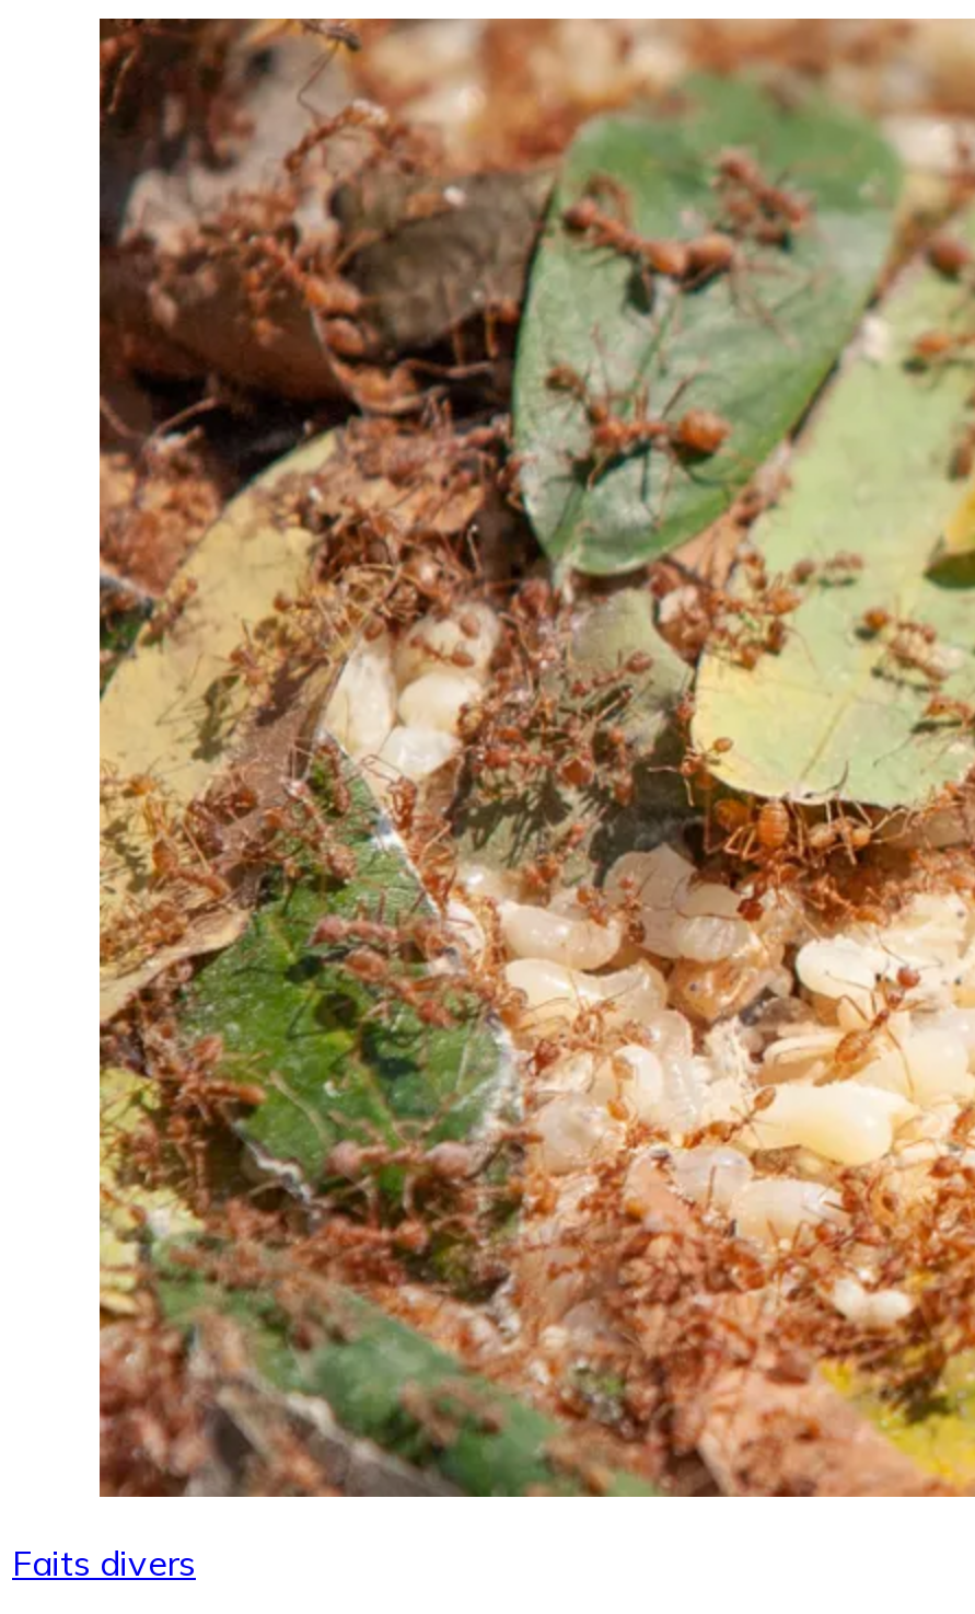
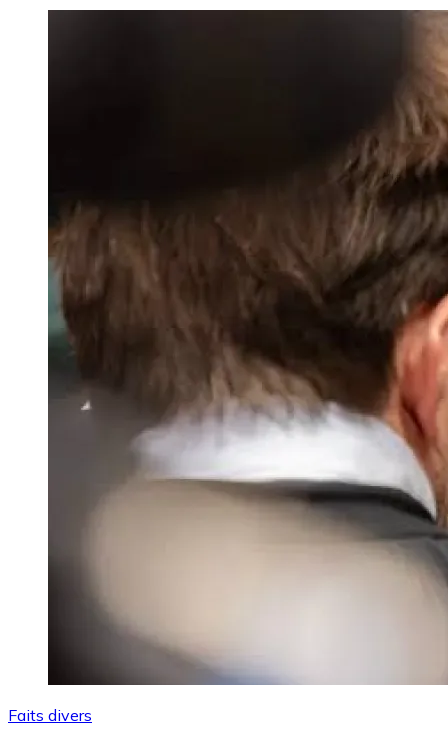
- [image]
+ [image]
